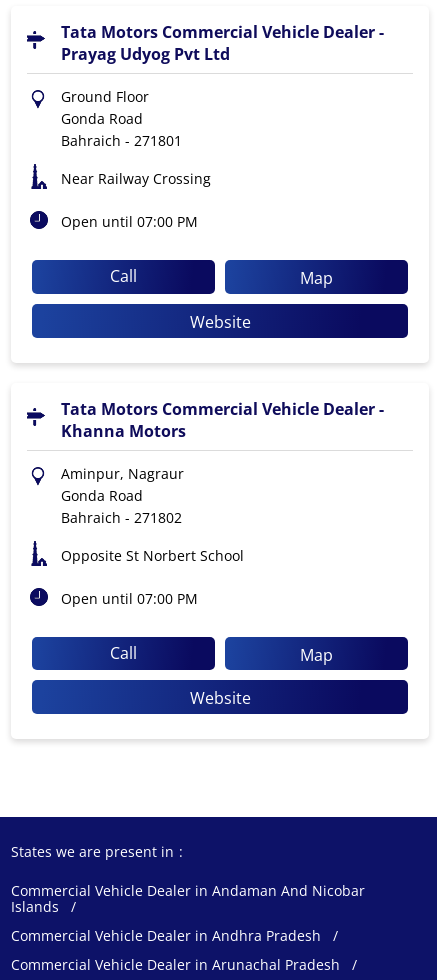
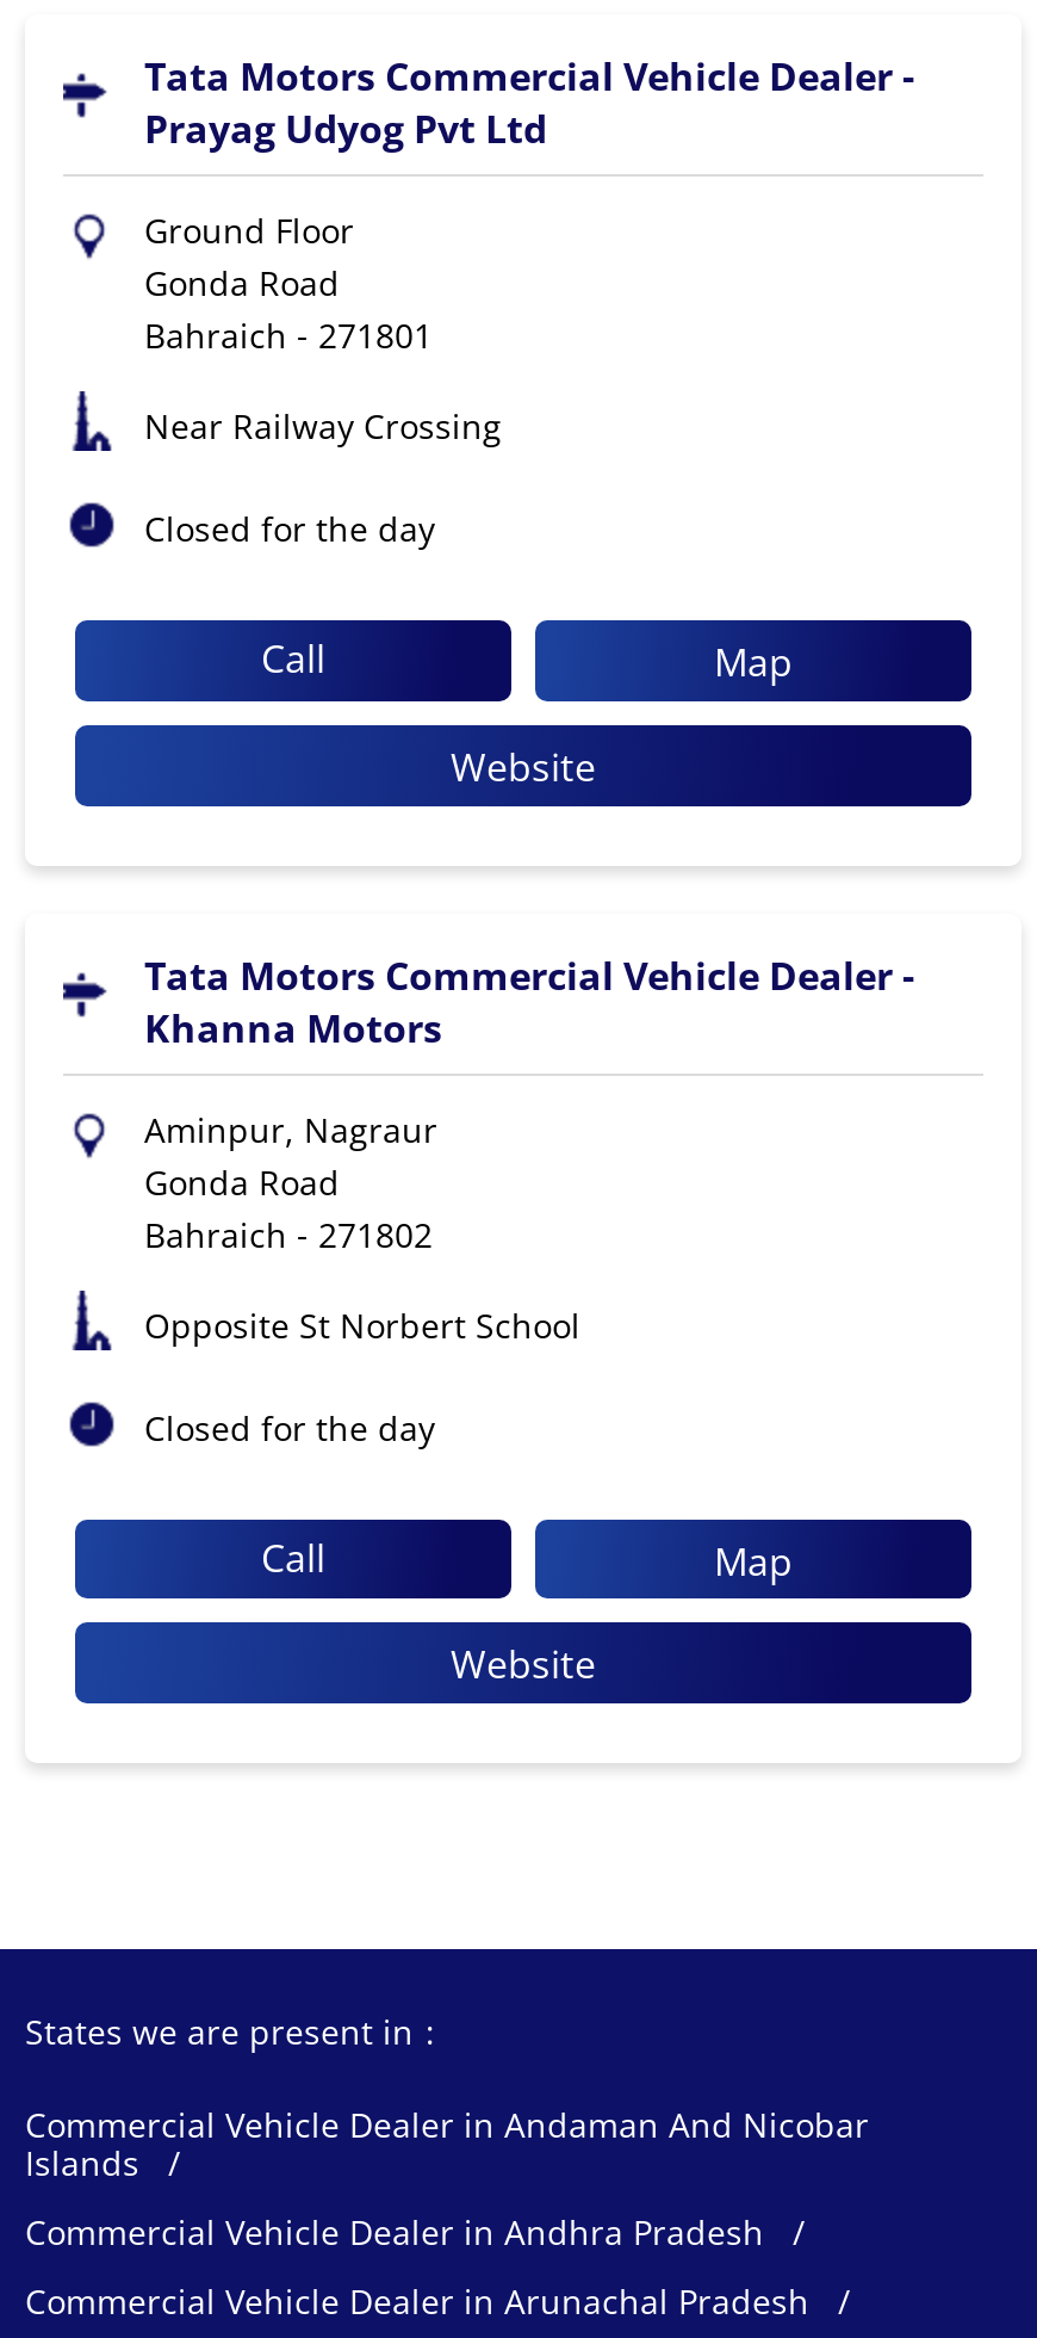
- Open until 07:00 PM
+ Closed for the day

- Open until 07:00 PM
+ Closed for the day
